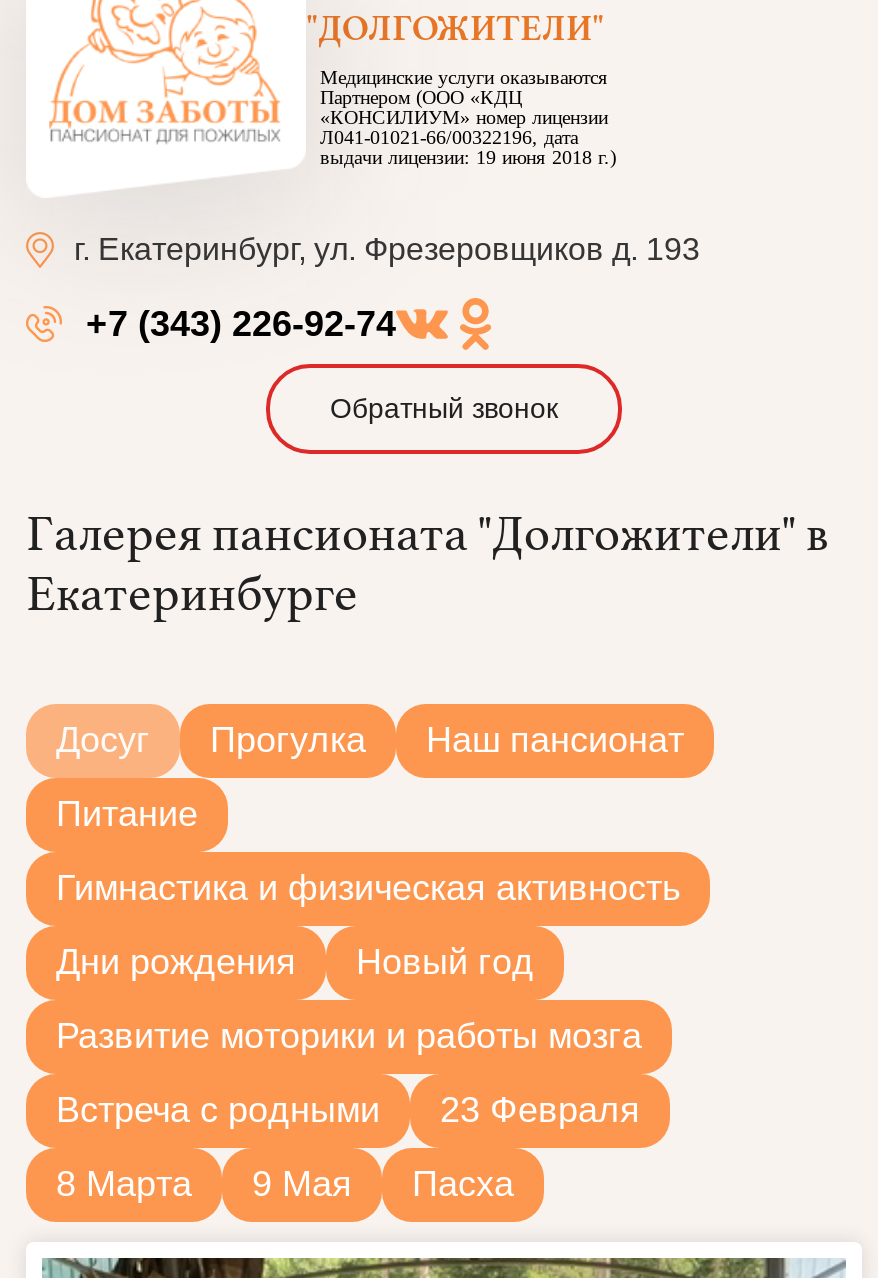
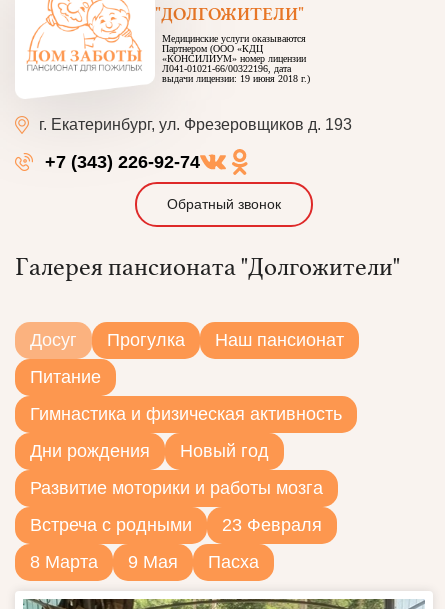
- Галерея пансионата "Долгожители" в
- Екатеринбурге
+ Галерея пансионата "Долгожители"
